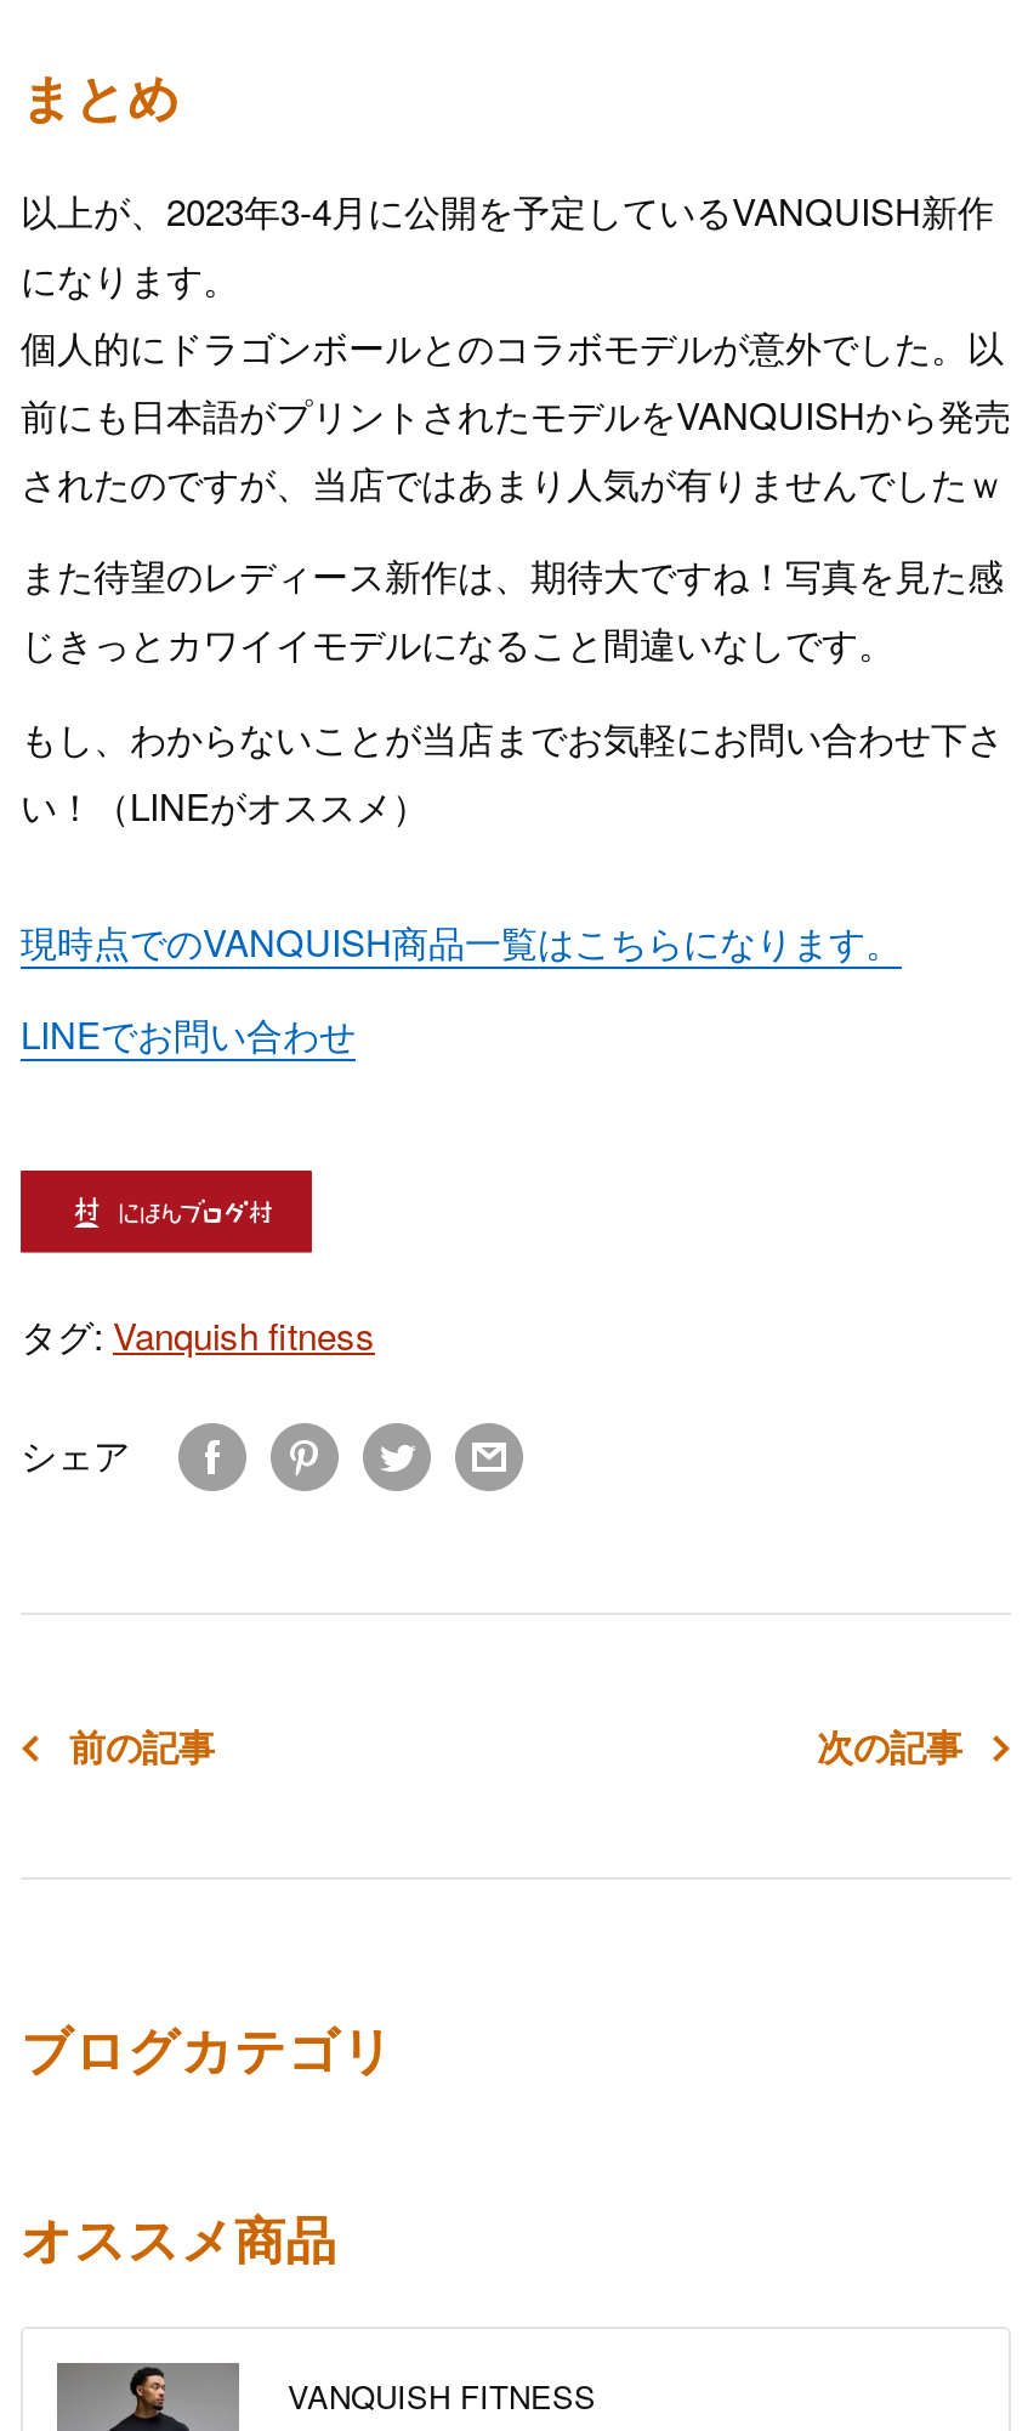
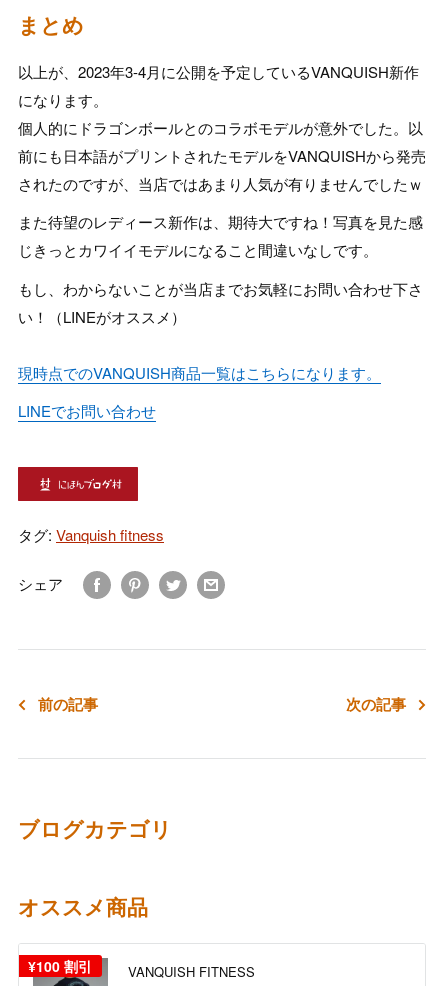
+ ¥100割引
